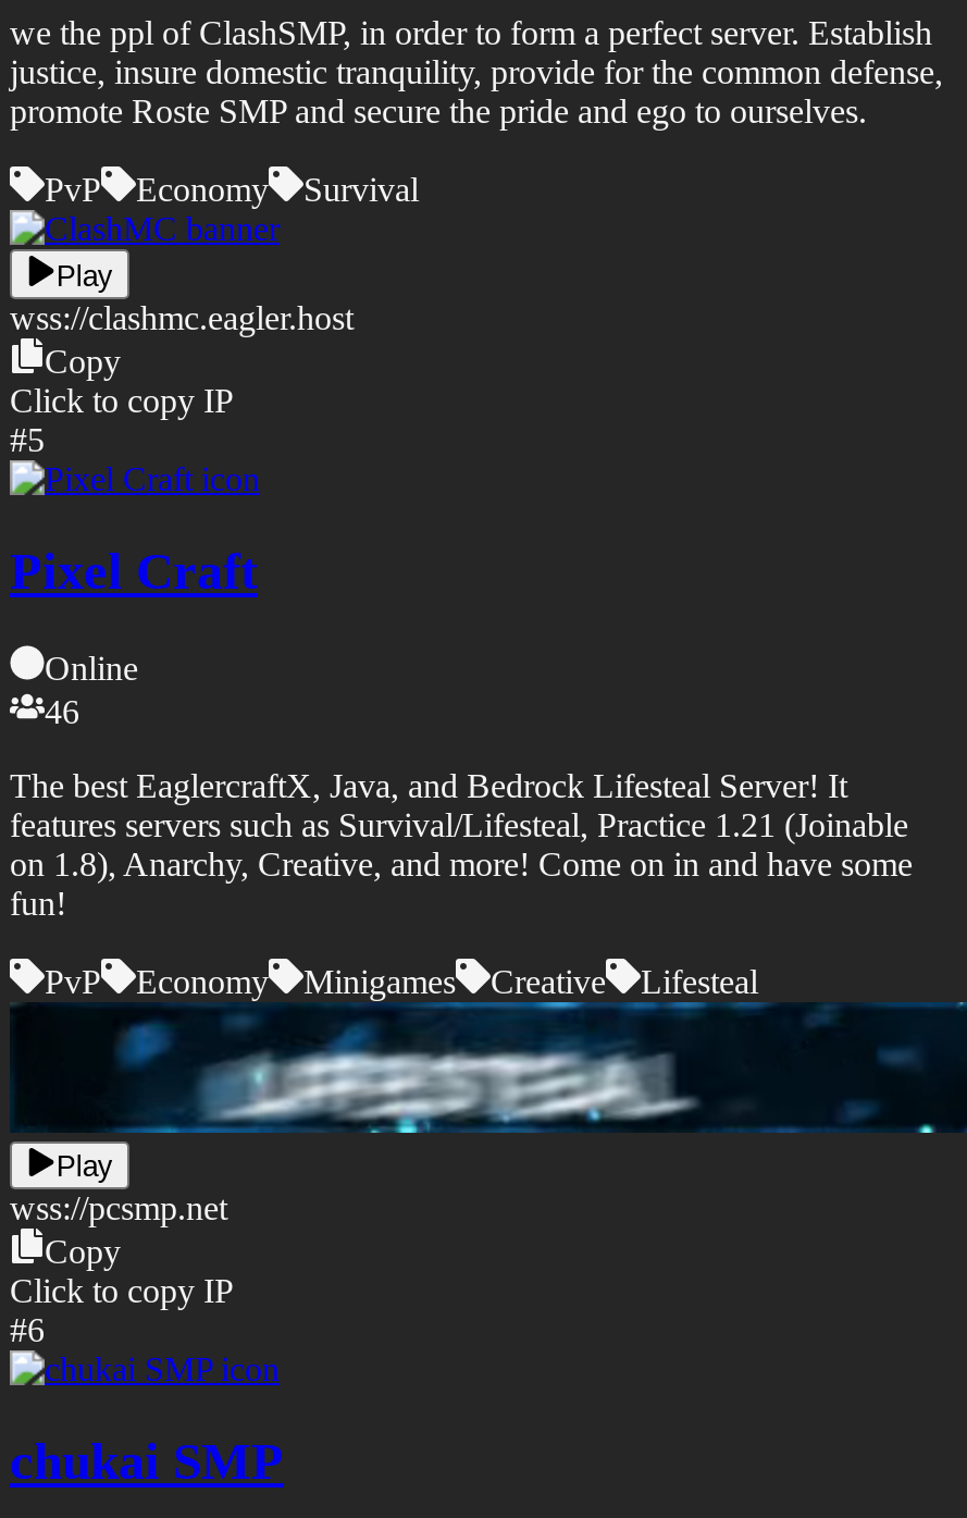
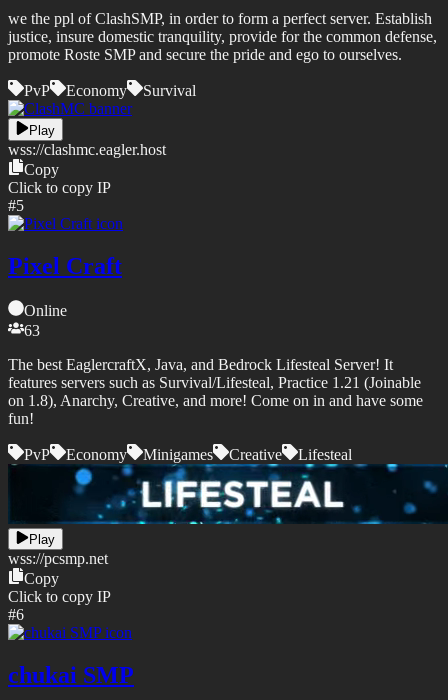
- 46
+ 63

- [image]
+ [image]
